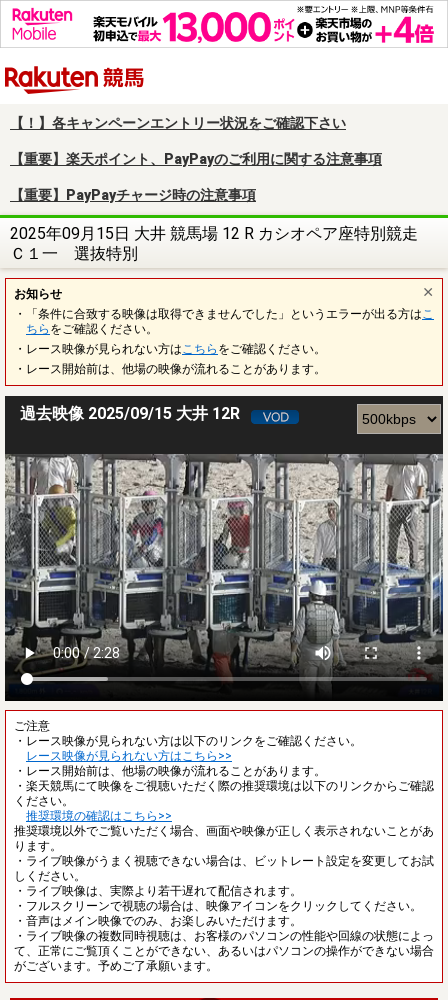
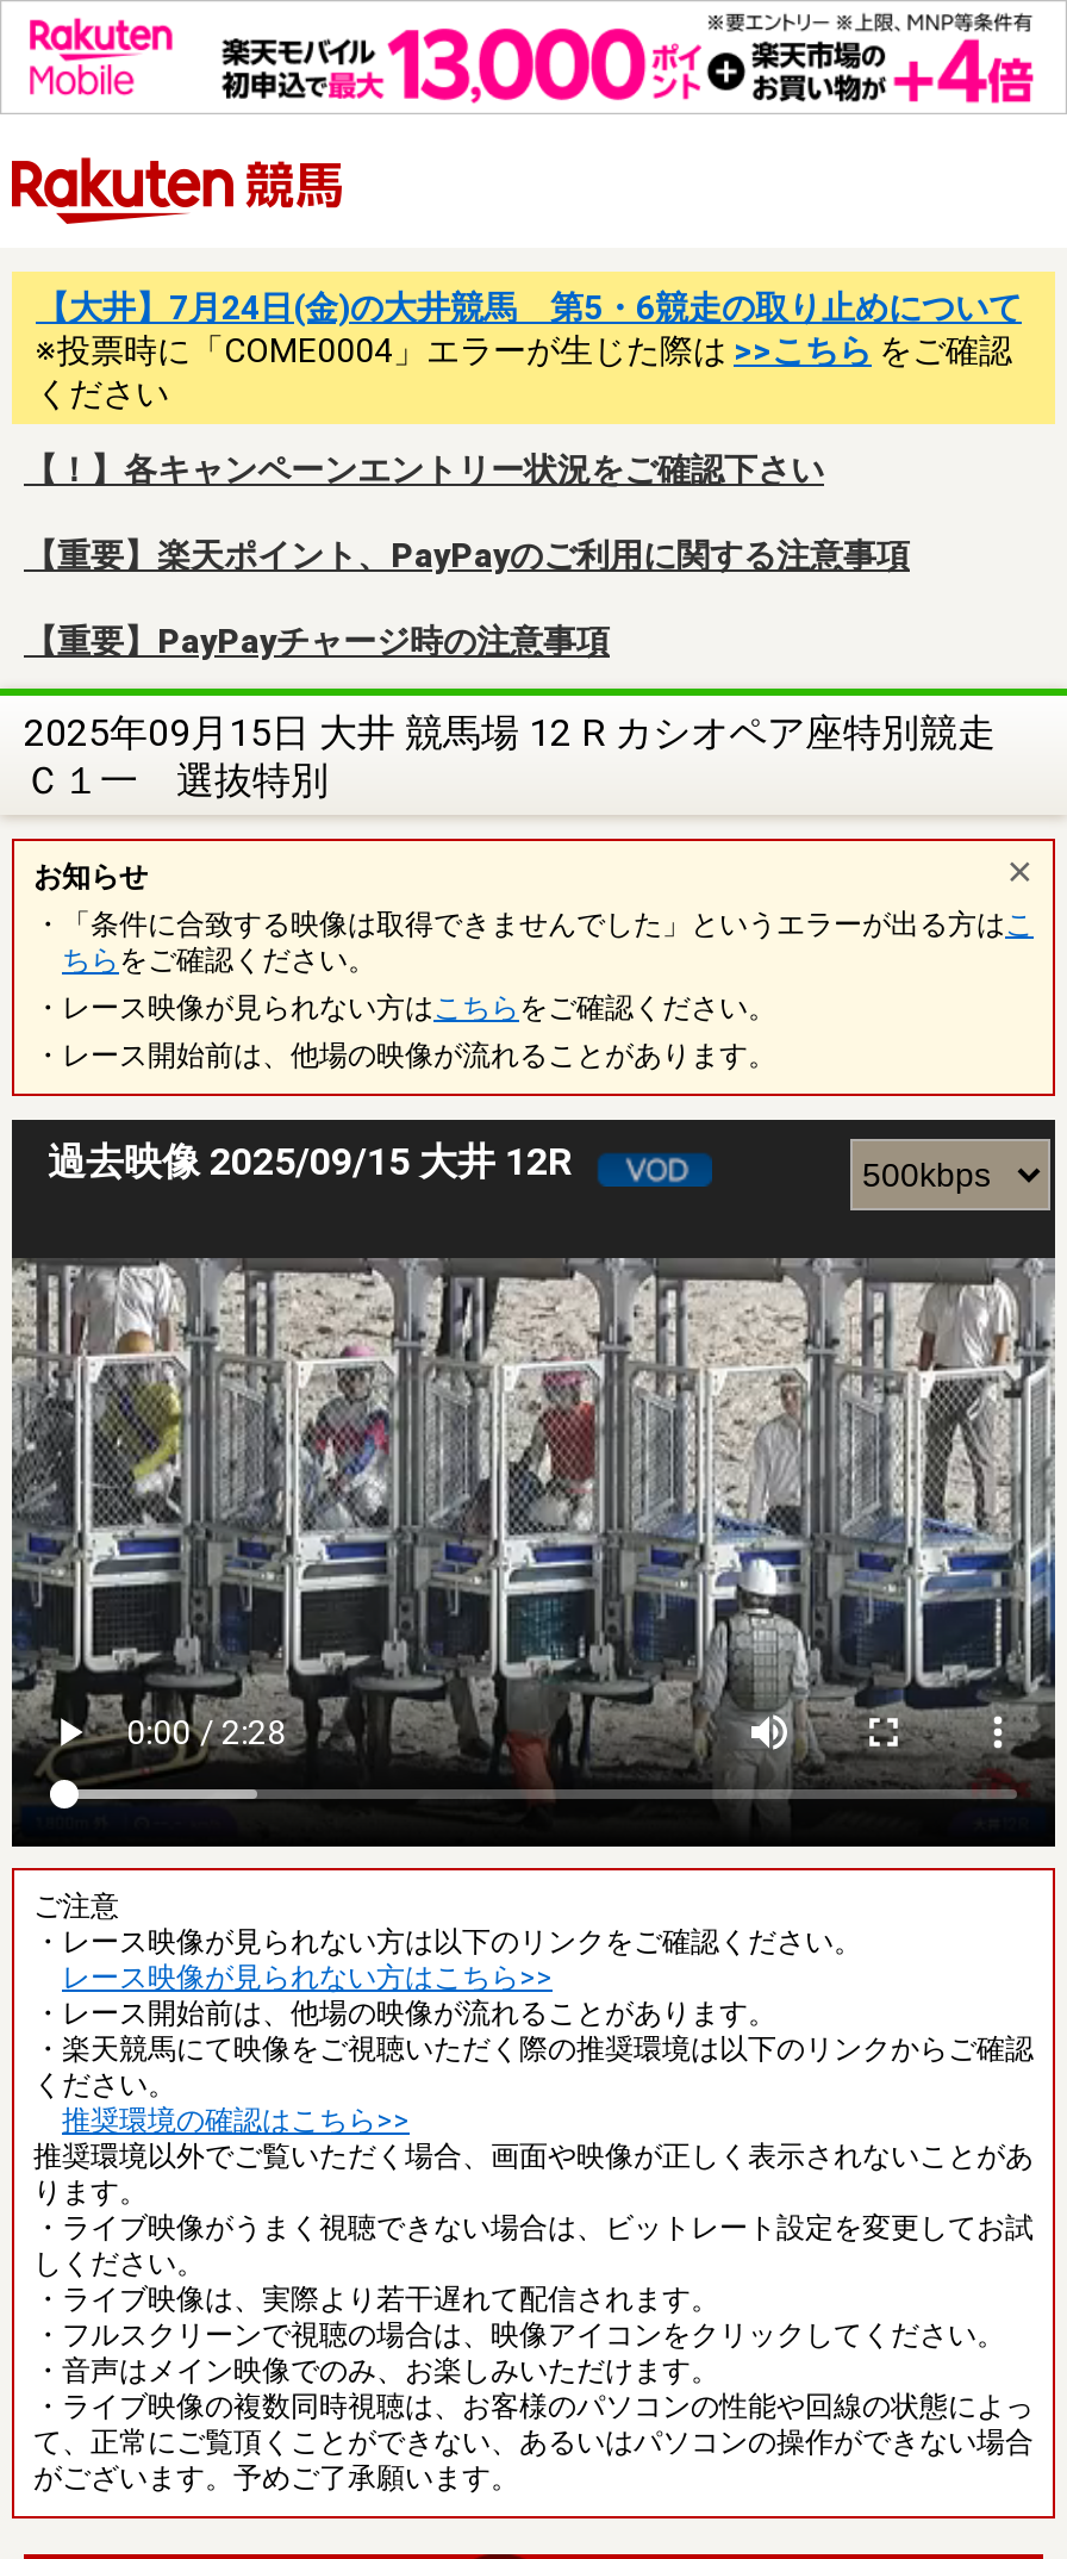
+ 【大井】7月24日(金)の大井競馬 第5・6競走の取り止めについて
+ ※投票時に「COME0004」エラーが生じた際は>>こちらをご確認
+ ください
